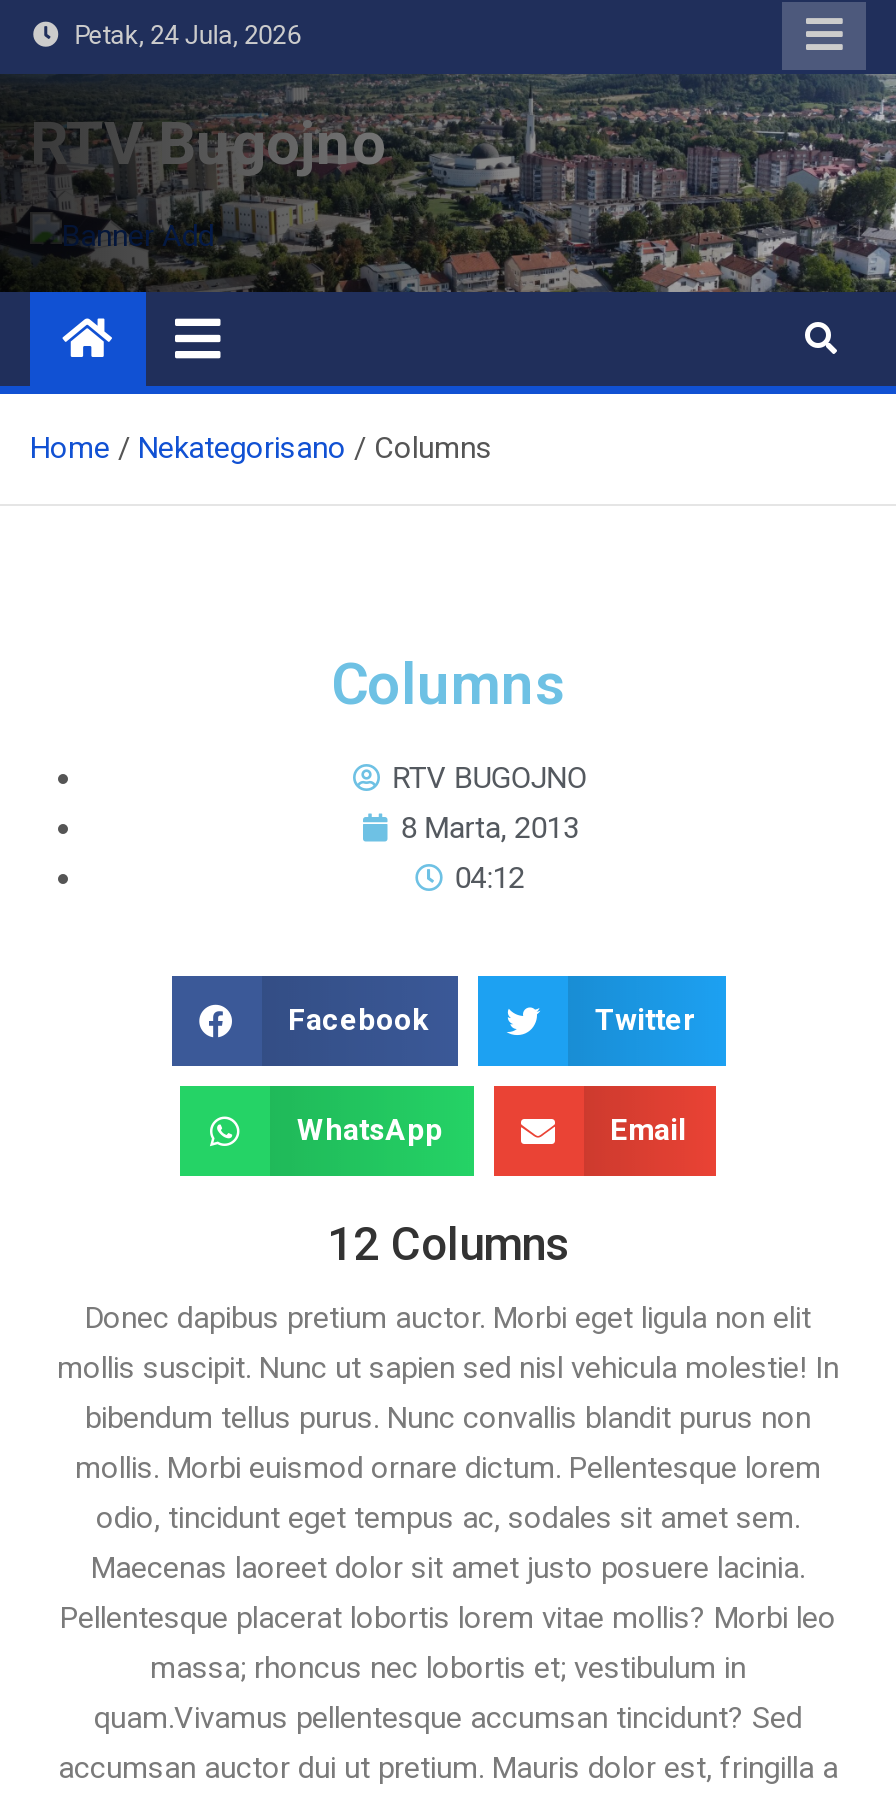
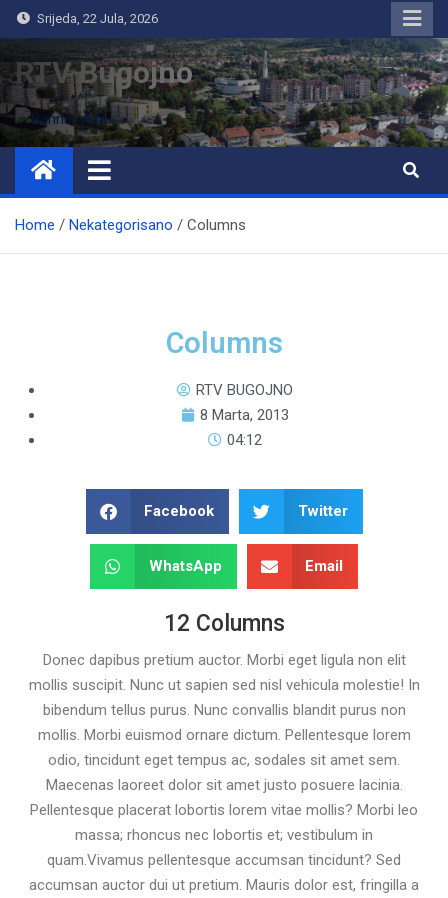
- Petak, 24 Jula, 2026
+ Srijeda, 22 Jula, 2026
